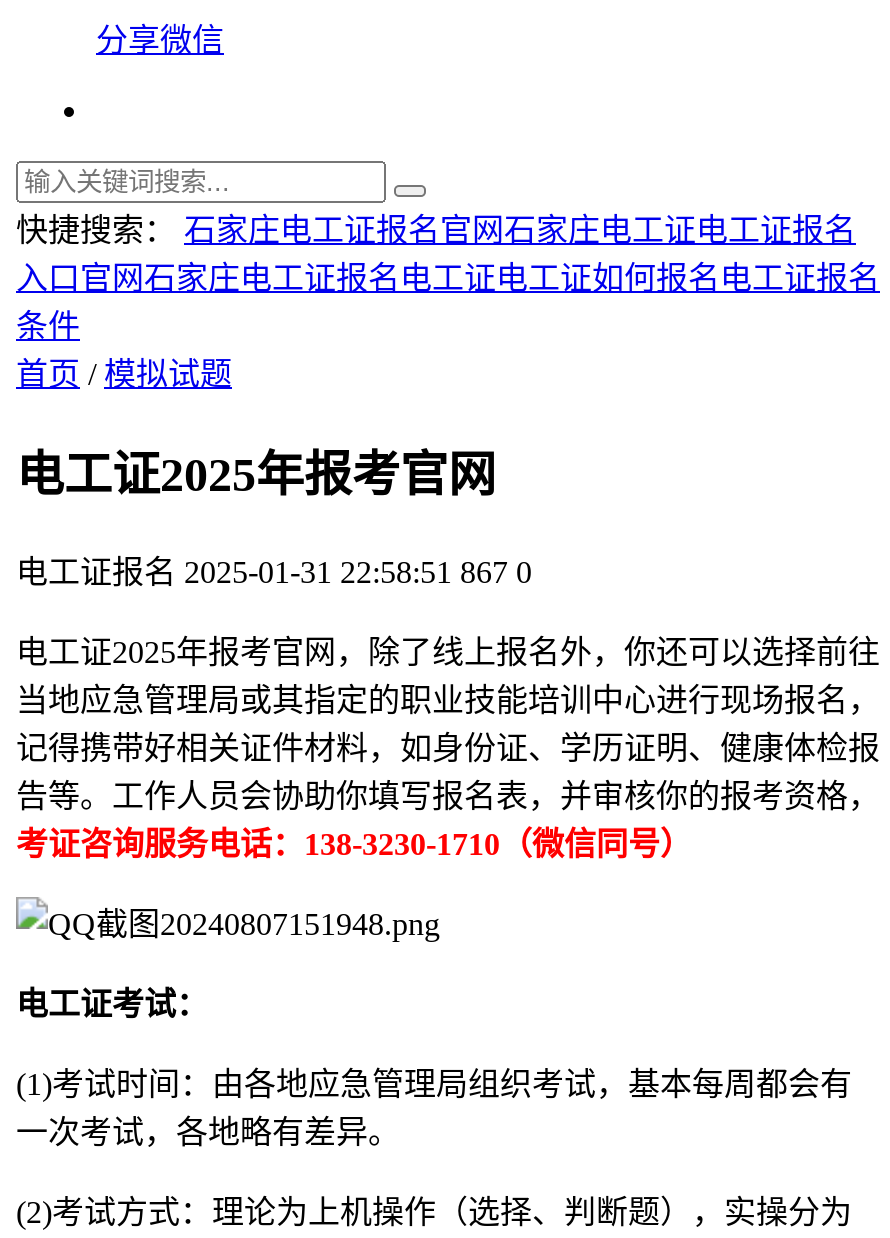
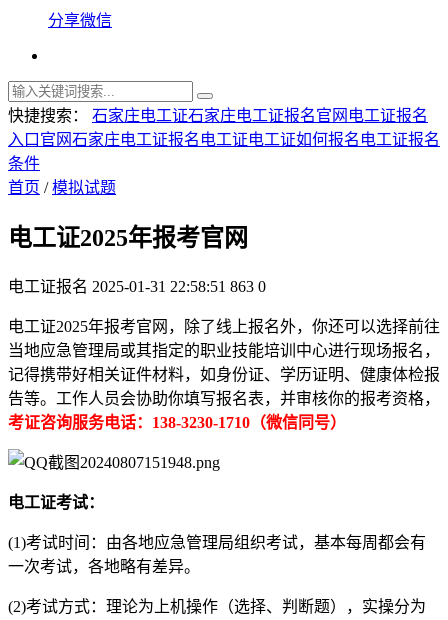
- 快捷搜索： 石家庄电工证报名官网石家庄电工证电工证报名
+ 快捷搜索： 石家庄电工证石家庄电工证报名官网电工证报名

- 电工证报名 2025-01-31 22:58:51 867 0
+ 电工证报名 2025-01-31 22:58:51 863 0
